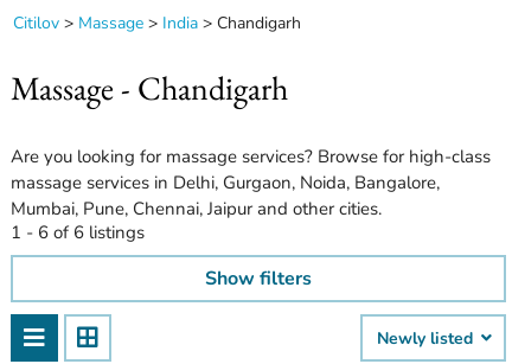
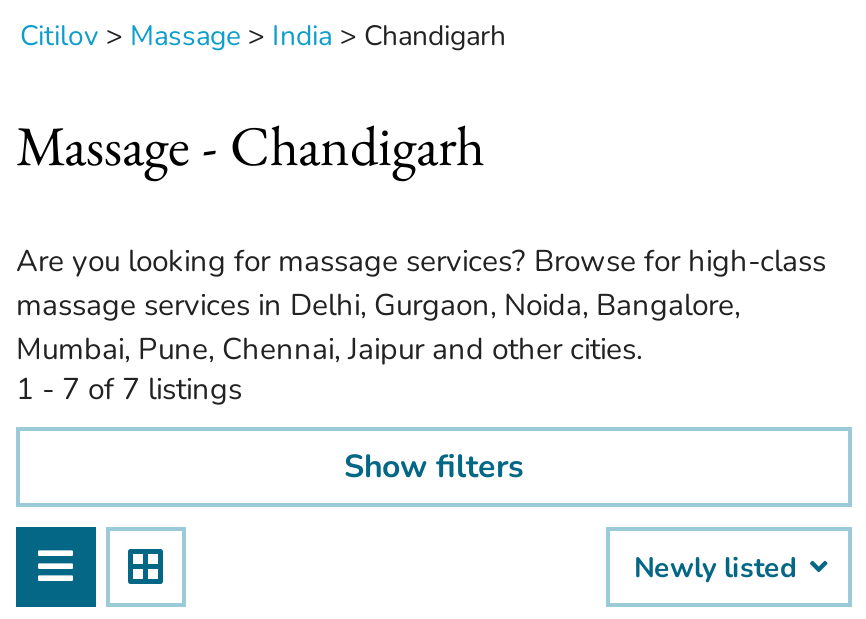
- 1 - 6 of 6 listings
+ 1 - 7 of 7 listings
